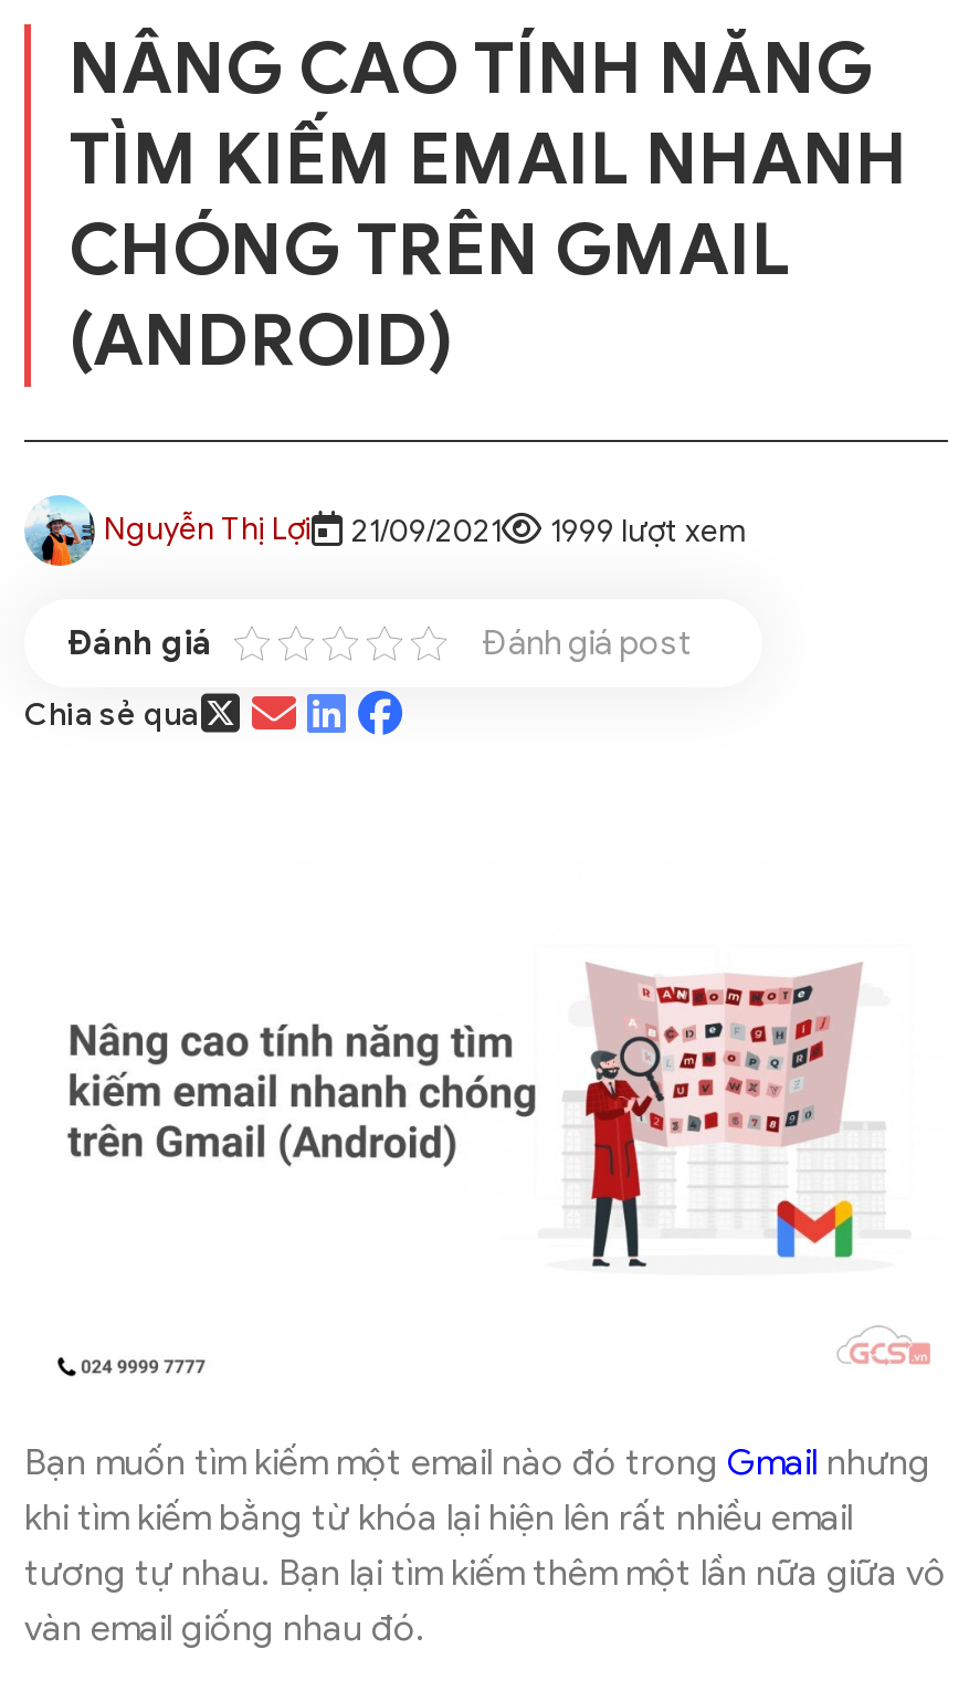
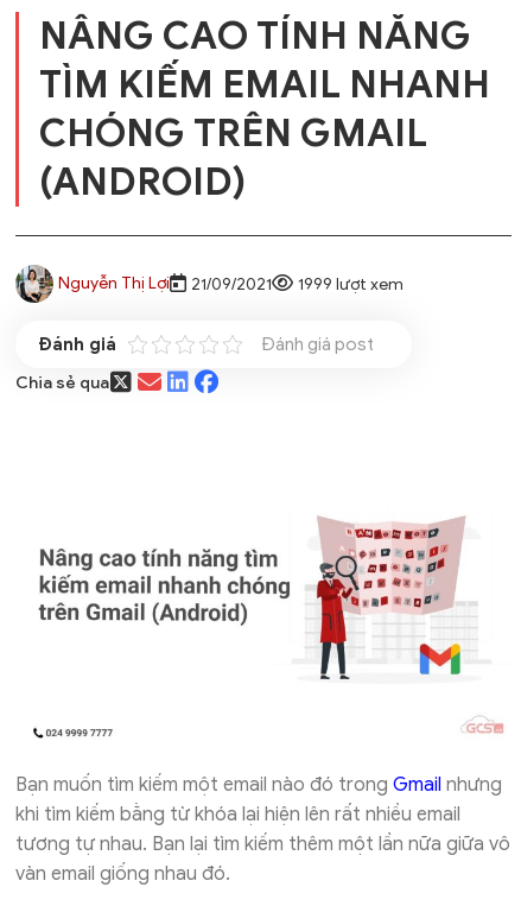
- [image]
+ [image]
